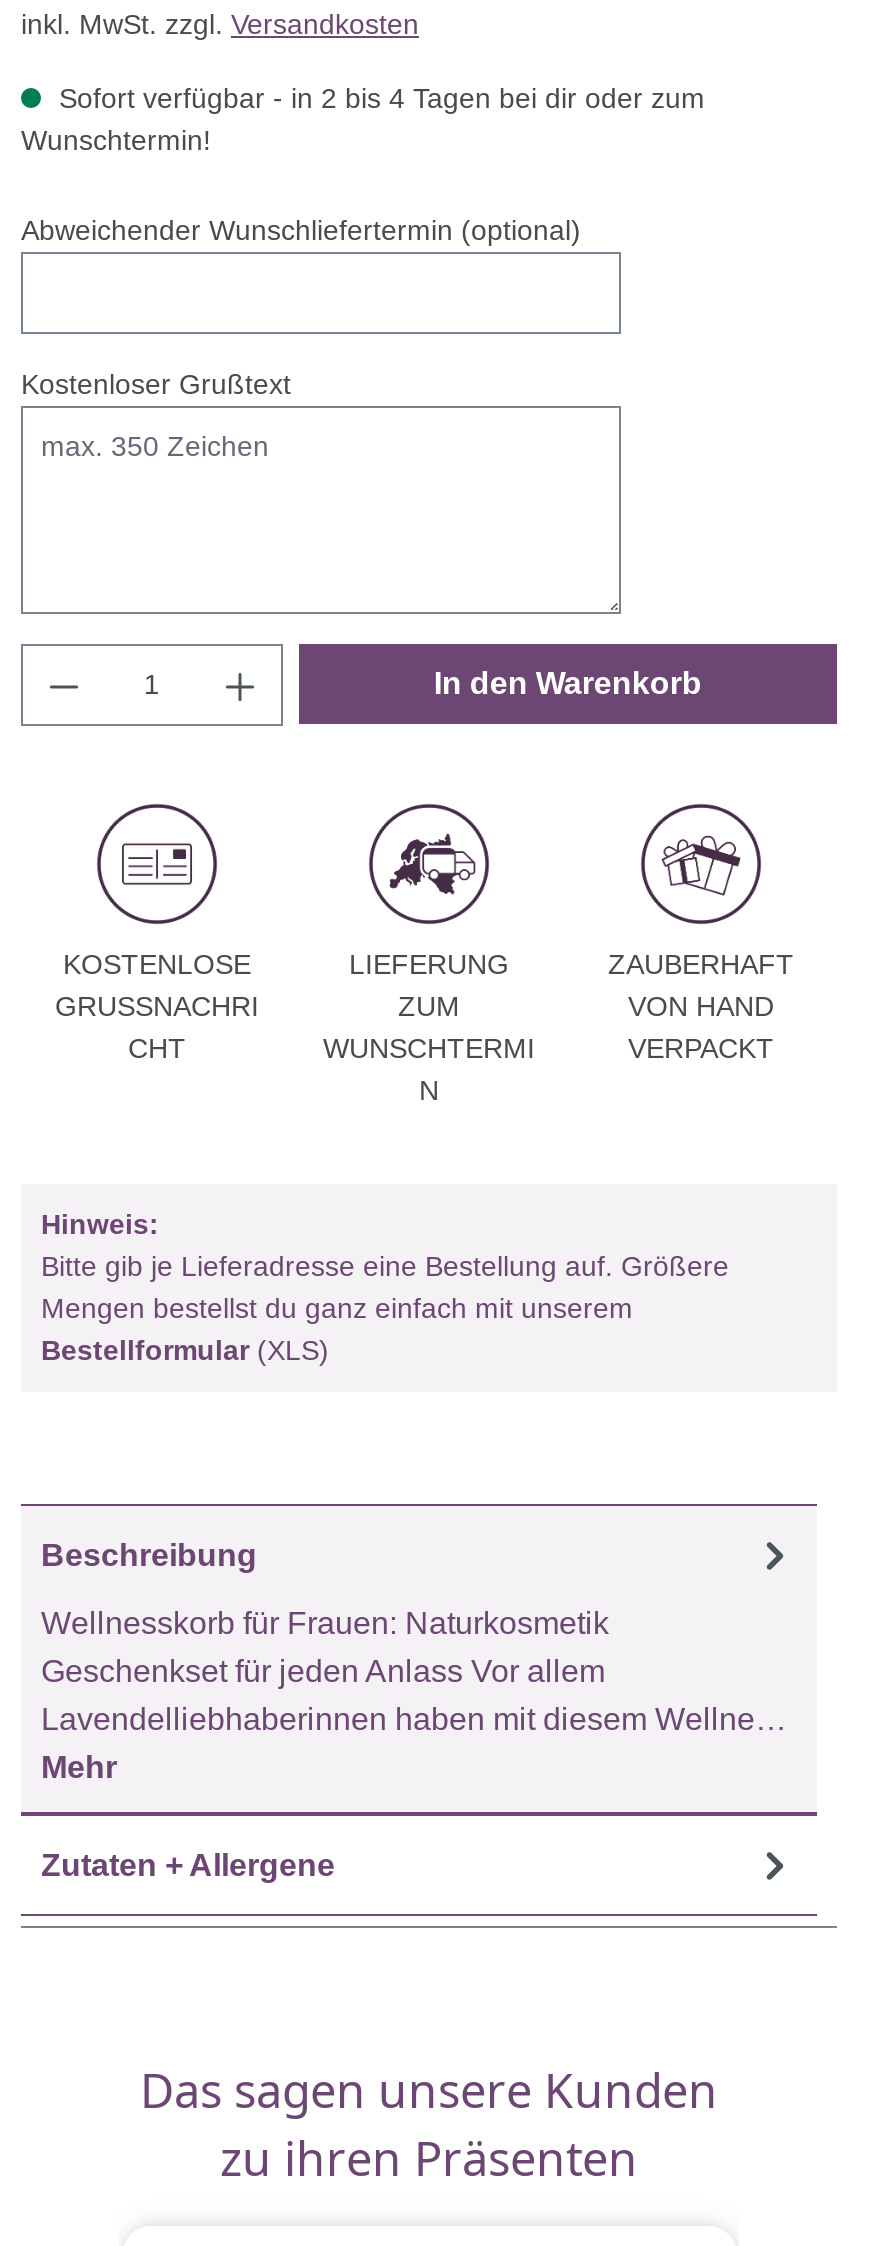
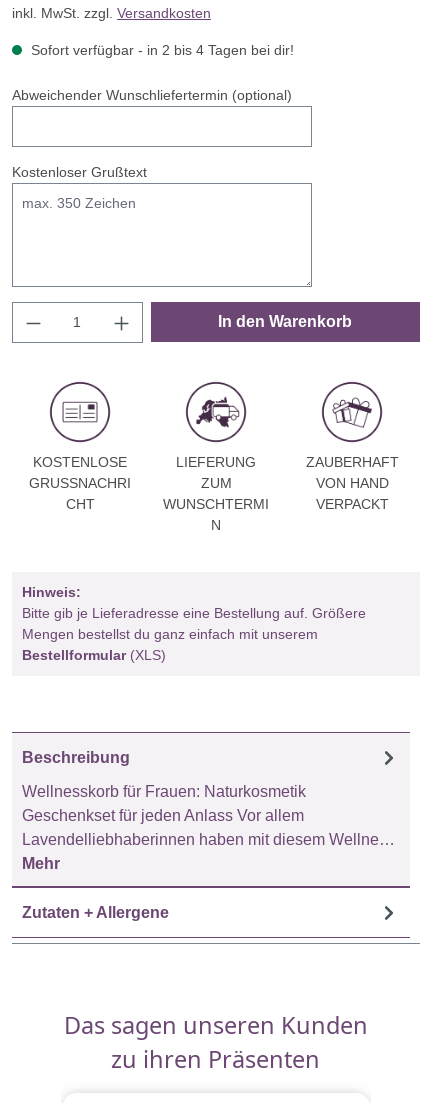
- Sofort verfügbar - in 2 bis 4 Tagen bei dir oder zum
- Wunschtermin!
+ Sofort verfügbar - in 2 bis 4 Tagen bei dir!

- Das sagen unsere Kunden
+ Das sagen unseren Kunden
